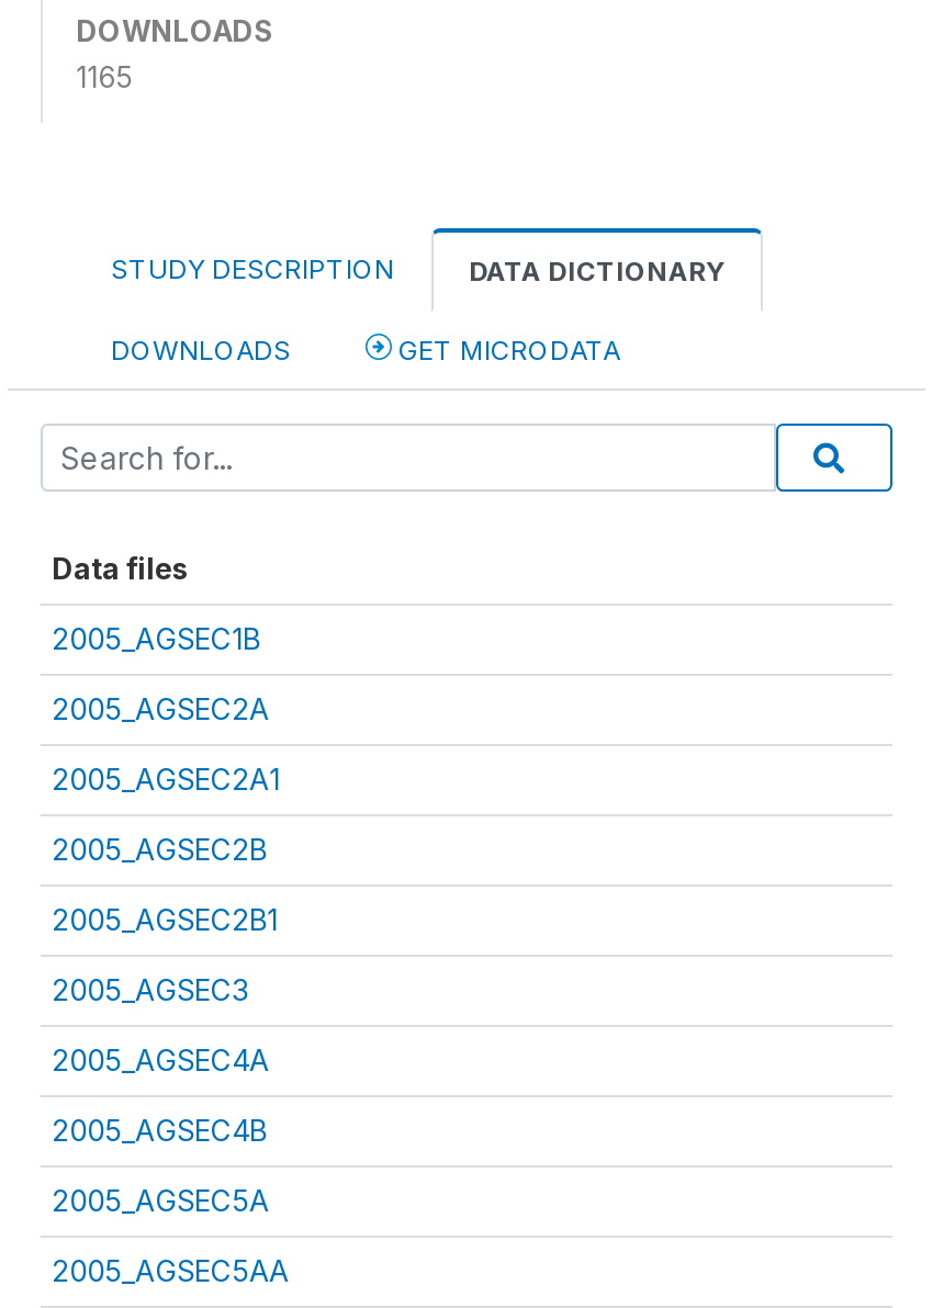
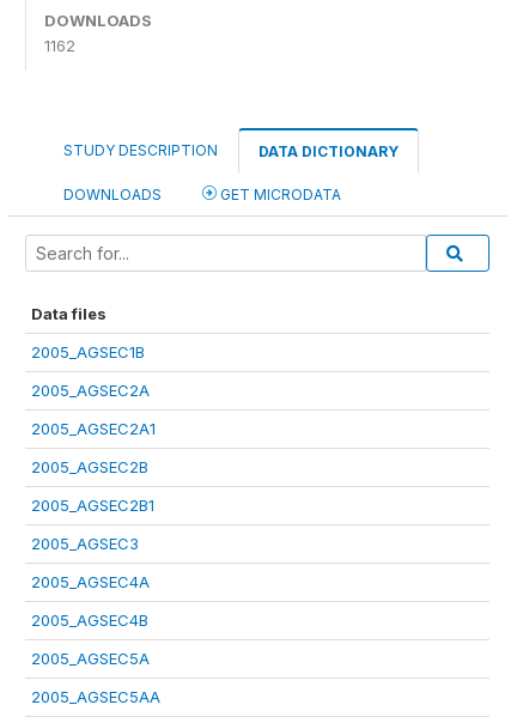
- 1165
+ 1162
